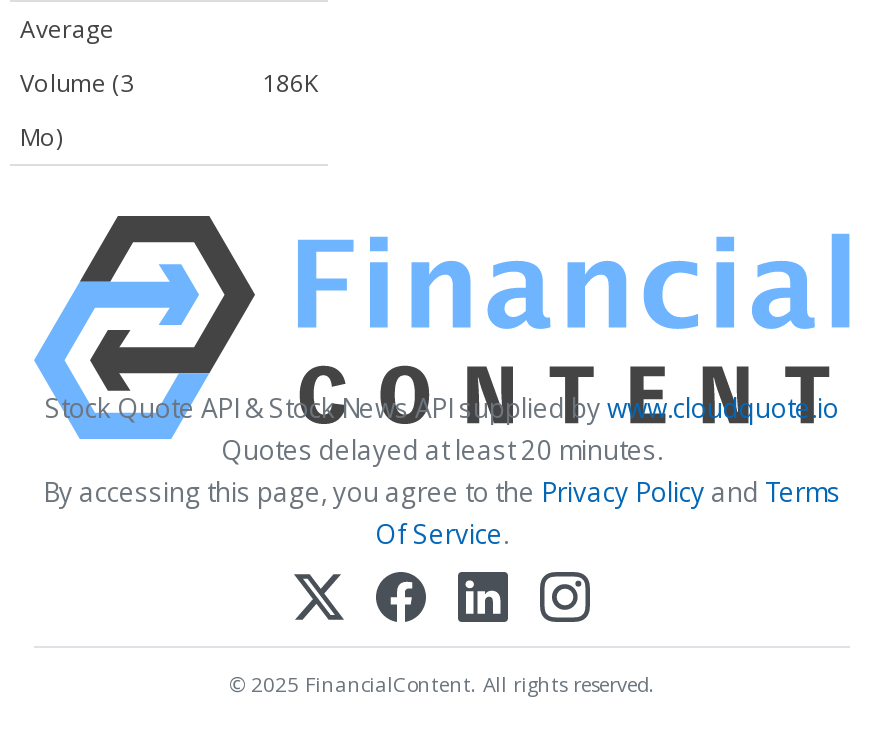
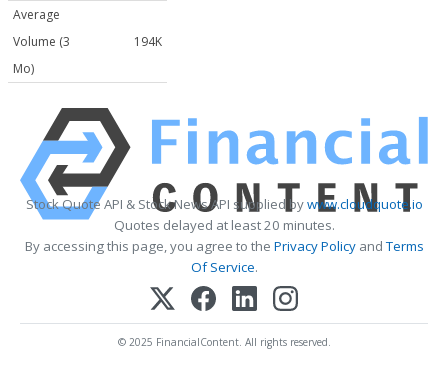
- 186K
+ 194K
